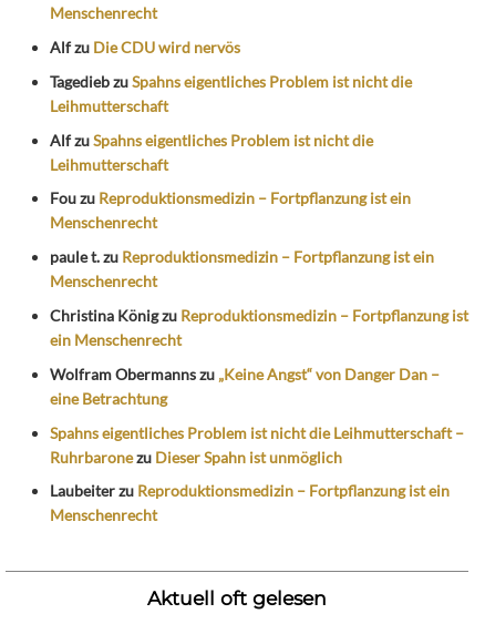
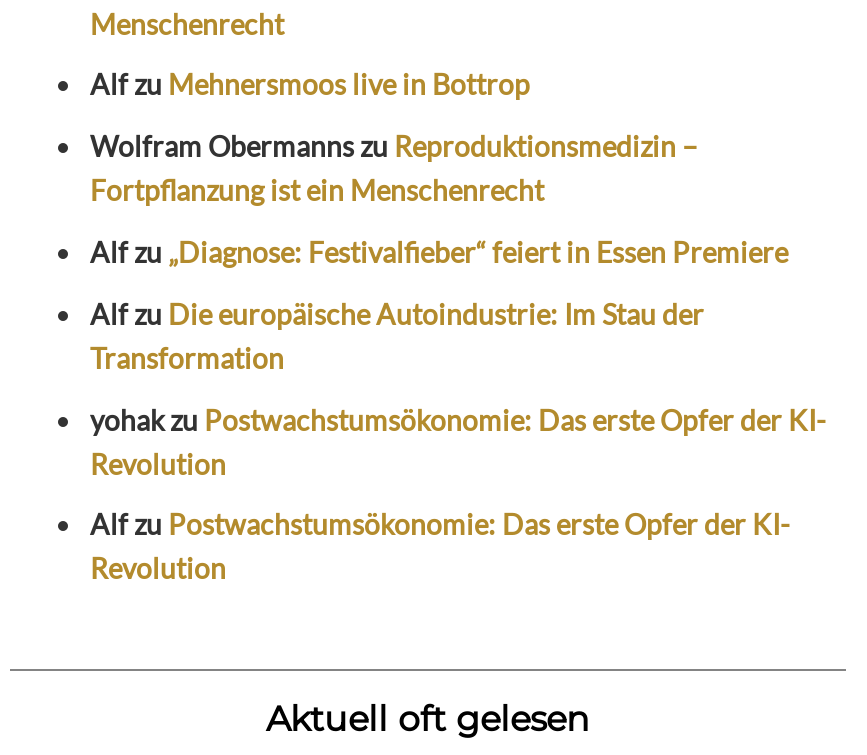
- Alf zu Die CDU wird nervös
- Tagedieb zu Spahns eigentliches Problem ist nicht die
- Leihmutterschaft
- Alf zu Spahns eigentliches Problem ist nicht die
- Leihmutterschaft
- Fou zu Reproduktionsmedizin – Fortpflanzung ist ein
- Menschenrecht
- paule t. zu Reproduktionsmedizin – Fortpflanzung ist ein
- Menschenrecht
- Christina König zu Reproduktionsmedizin – Fortpflanzung ist
- ein Menschenrecht
- Wolfram Obermanns zu „Keine Angst“ von Danger Dan –
- eine Betrachtung
- Spahns eigentliches Problem ist nicht die Leihmutterschaft –
- Ruhrbarone zu Dieser Spahn ist unmöglich
- Laubeiter zu Reproduktionsmedizin – Fortpflanzung ist ein
- Menschenrecht
+ Alf zu Mehnersmoos live in Bottrop
+ Wolfram Obermanns zu Reproduktionsmedizin –
+ Fortpflanzung ist ein Menschenrecht
+ Alf zu „Diagnose: Festivalfieber“ feiert in Essen Premiere
+ Alf zu Die europäische Autoindustrie: Im Stau der
+ Transformation
+ yohak zu Postwachstumsökonomie: Das erste Opfer der KI-
+ Revolution
+ Alf zu Postwachstumsökonomie: Das erste Opfer der KI-
+ Revolution
